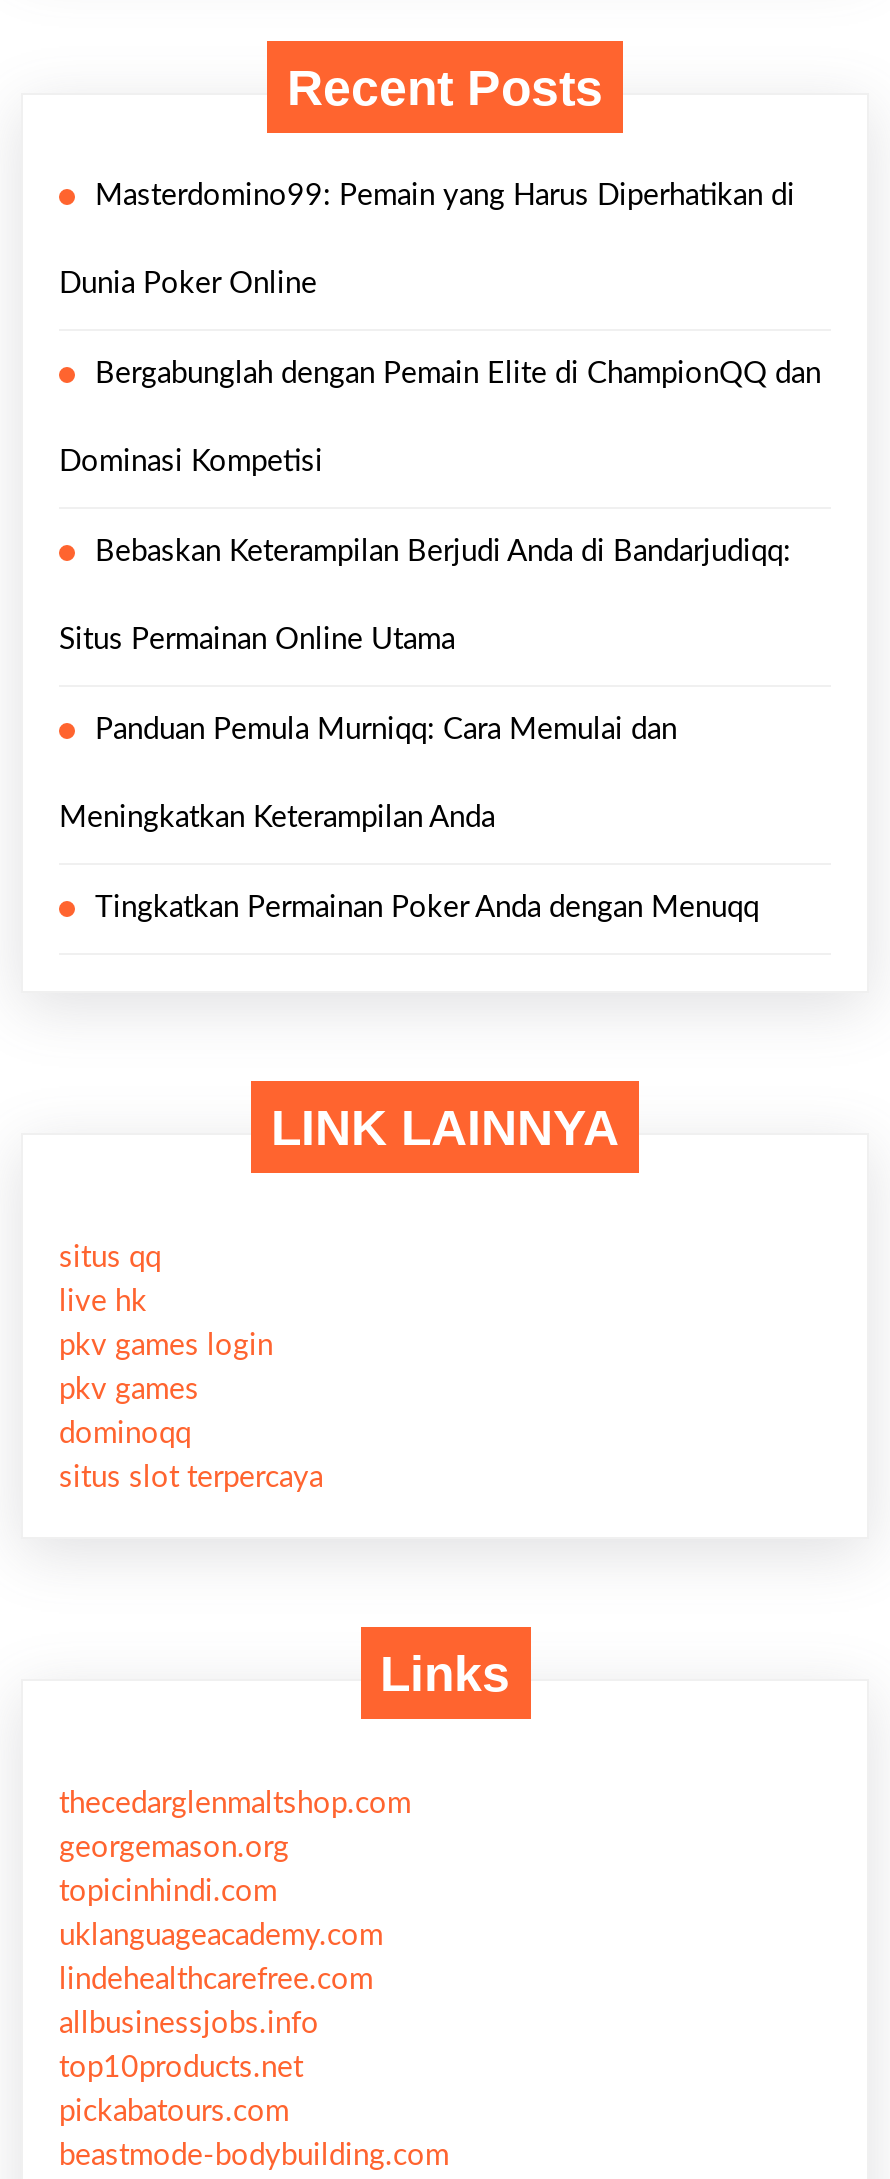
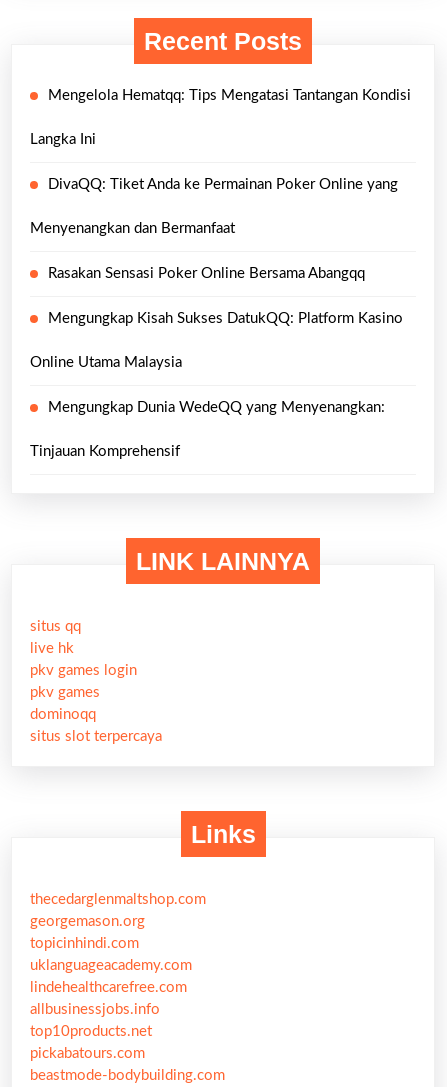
- Masterdomino99: Pemain yang Harus Diperhatikan di
+ Mengelola Hematqq: Tips Mengatasi Tantangan Kondisi

- Dunia Poker Online
+ Langka Ini

- Bergabunglah dengan Pemain Elite di ChampionQQ dan
+ DivaQQ: Tiket Anda ke Permainan Poker Online yang

- Dominasi Kompetisi
+ Menyenangkan dan Bermanfaat

- Bebaskan Keterampilan Berjudi Anda di Bandarjudiqq:
+ Rasakan Sensasi Poker Online Bersama Abangqq

- Situs Permainan Online Utama
+ Mengungkap Kisah Sukses DatukQQ: Platform Kasino

- Panduan Pemula Murniqq: Cara Memulai dan
+ Online Utama Malaysia

- Meningkatkan Keterampilan Anda
+ Mengungkap Dunia WedeQQ yang Menyenangkan:

- Tingkatkan Permainan Poker Anda dengan Menuqq
+ Tinjauan Komprehensif
